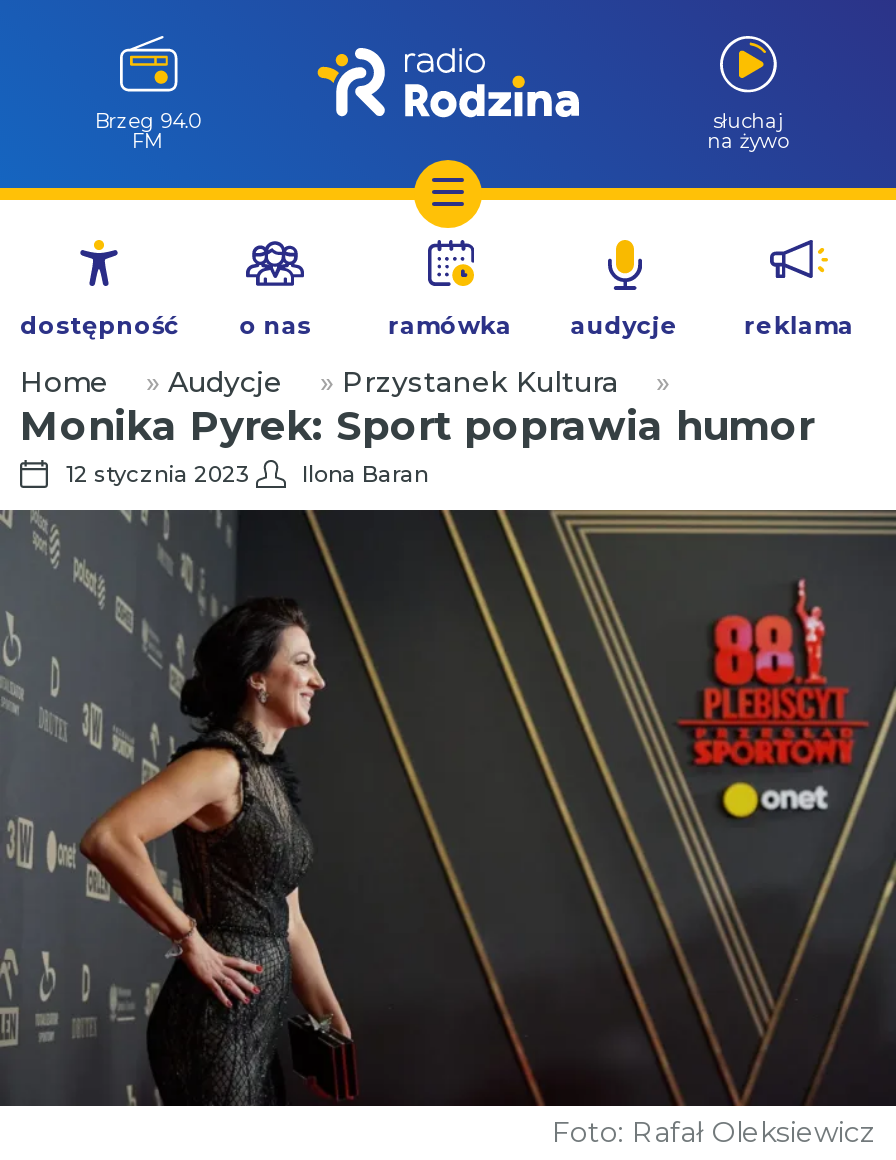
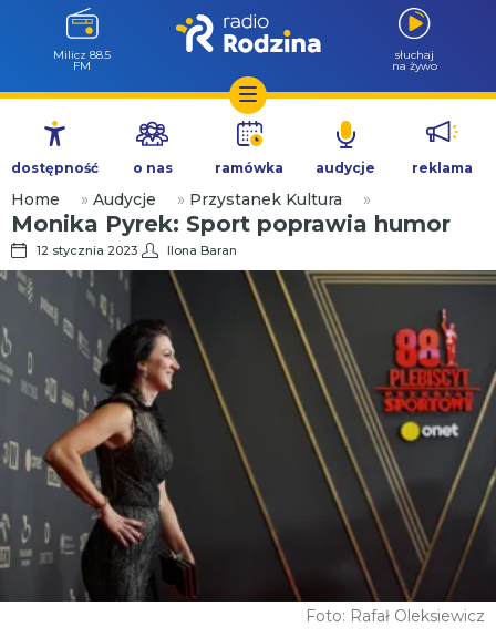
- Brzeg 94.0
+ Milicz 88.5
